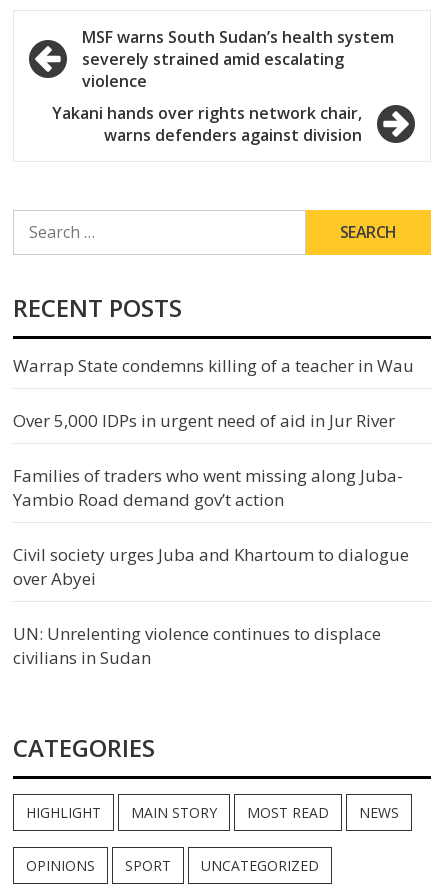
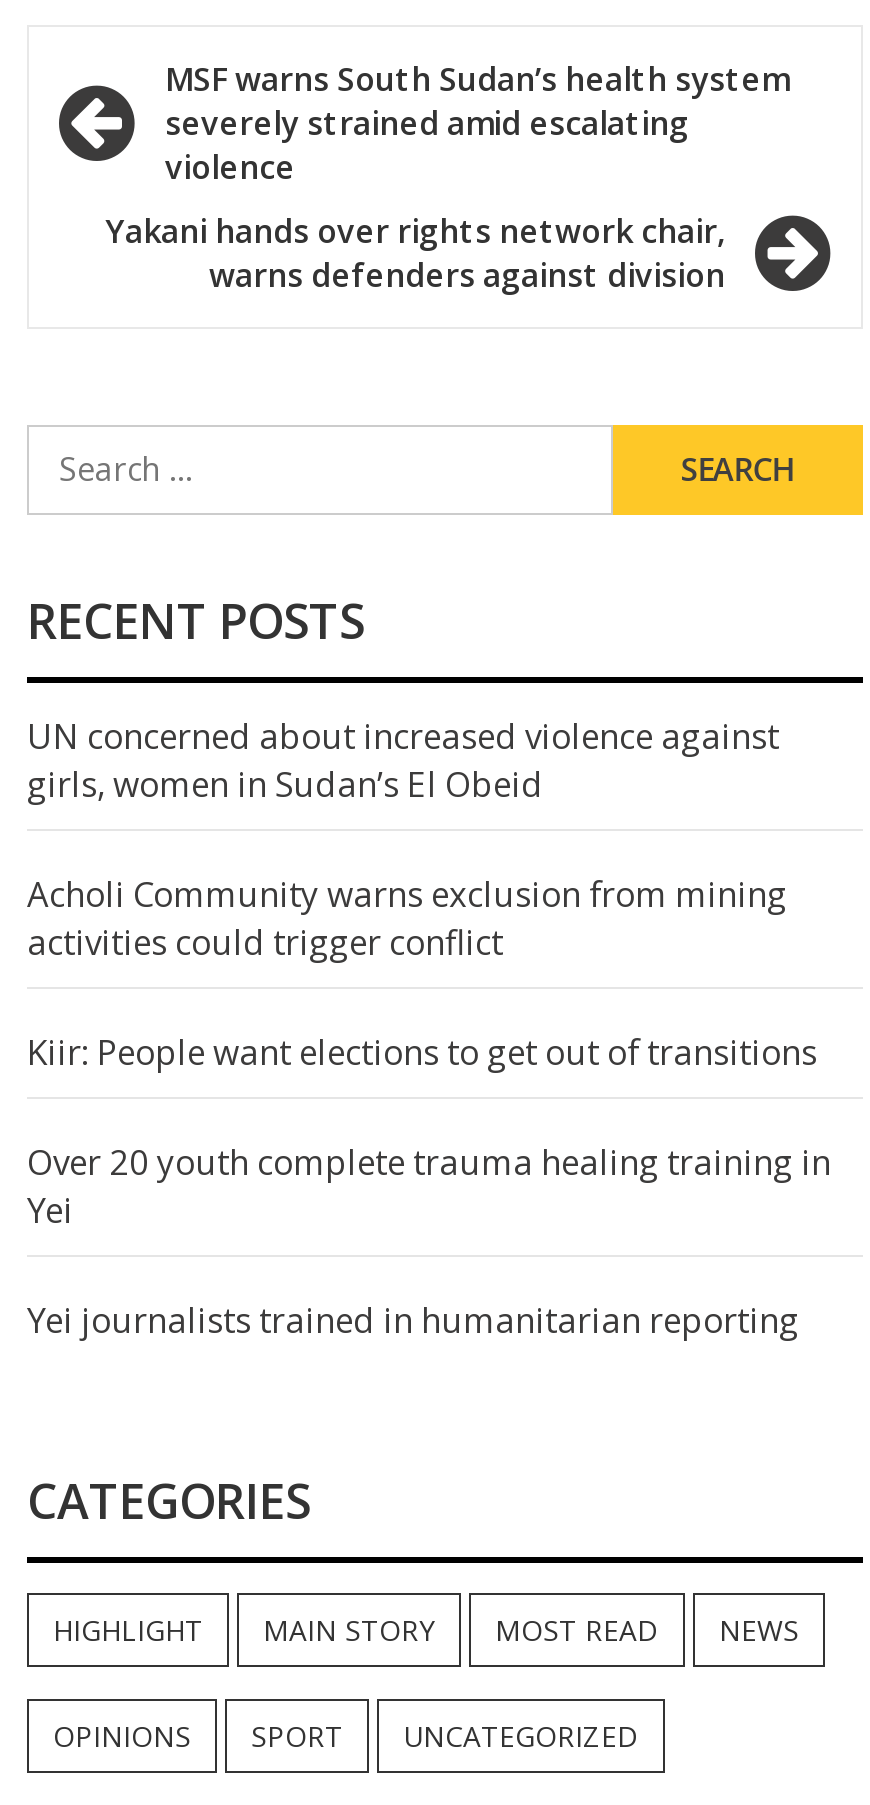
- Warrap State condemns killing of a teacher in Wau
+ UN concerned about increased violence against
+ girls, women in Sudan’s El Obeid

- Over 5,000 IDPs in urgent need of aid in Jur River
+ Acholi Community warns exclusion from mining
+ activities could trigger conflict

- Families of traders who went missing along Juba-
- Yambio Road demand gov’t action
+ Kiir: People want elections to get out of transitions

- Civil society urges Juba and Khartoum to dialogue
- over Abyei
+ Over 20 youth complete trauma healing training in
+ Yei

- UN: Unrelenting violence continues to displace
- civilians in Sudan
+ Yei journalists trained in humanitarian reporting
